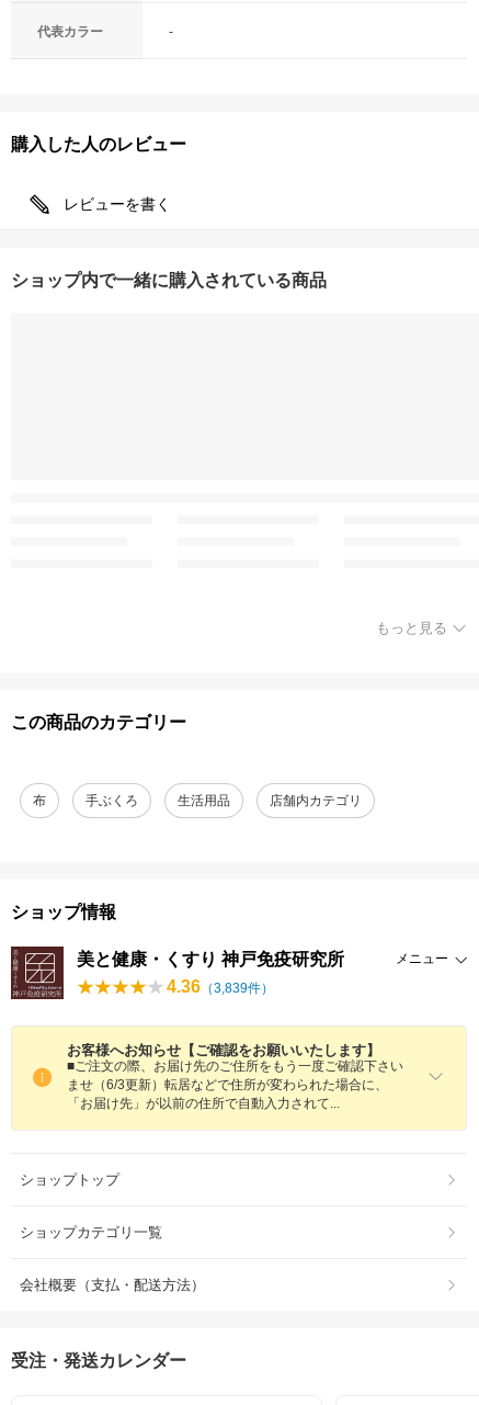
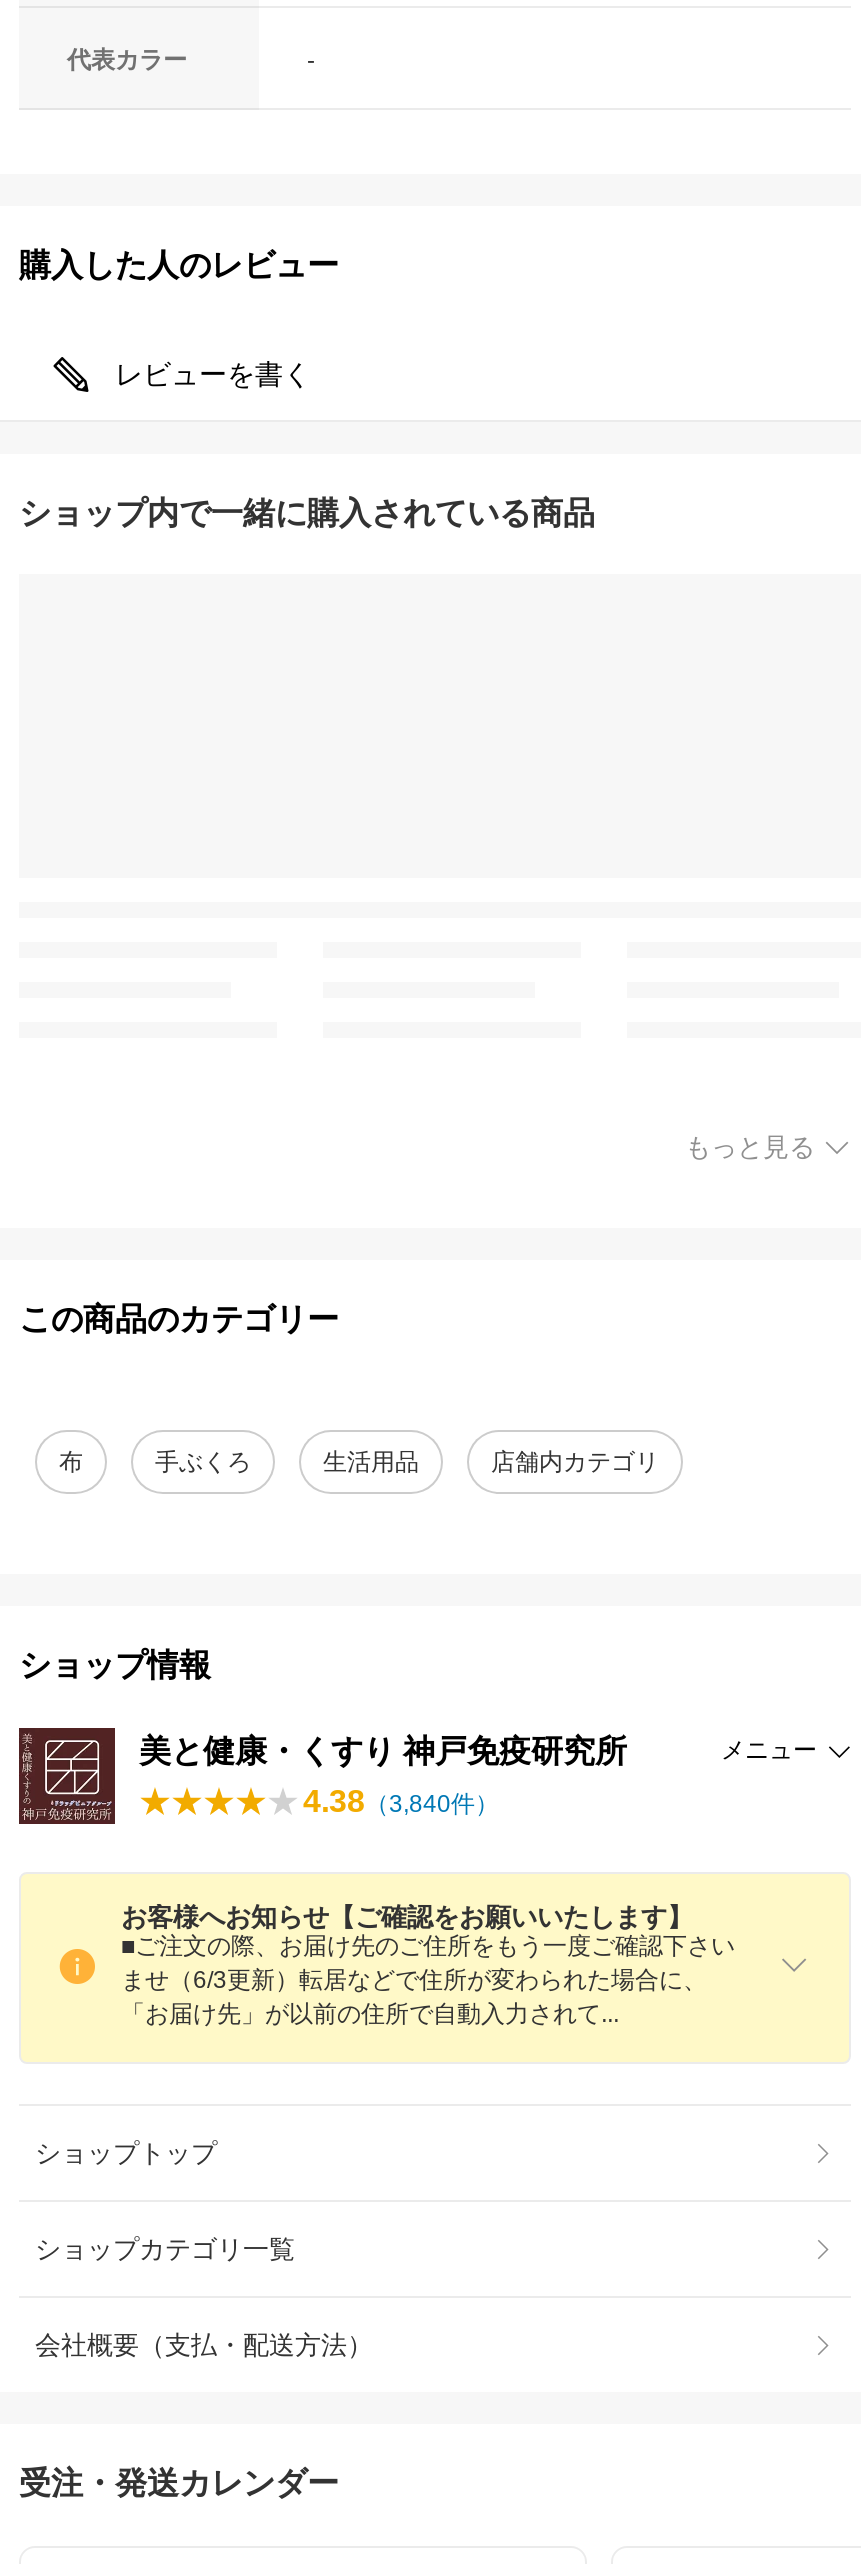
- 4.36（3,839件）
+ 4.38（3,840件）
